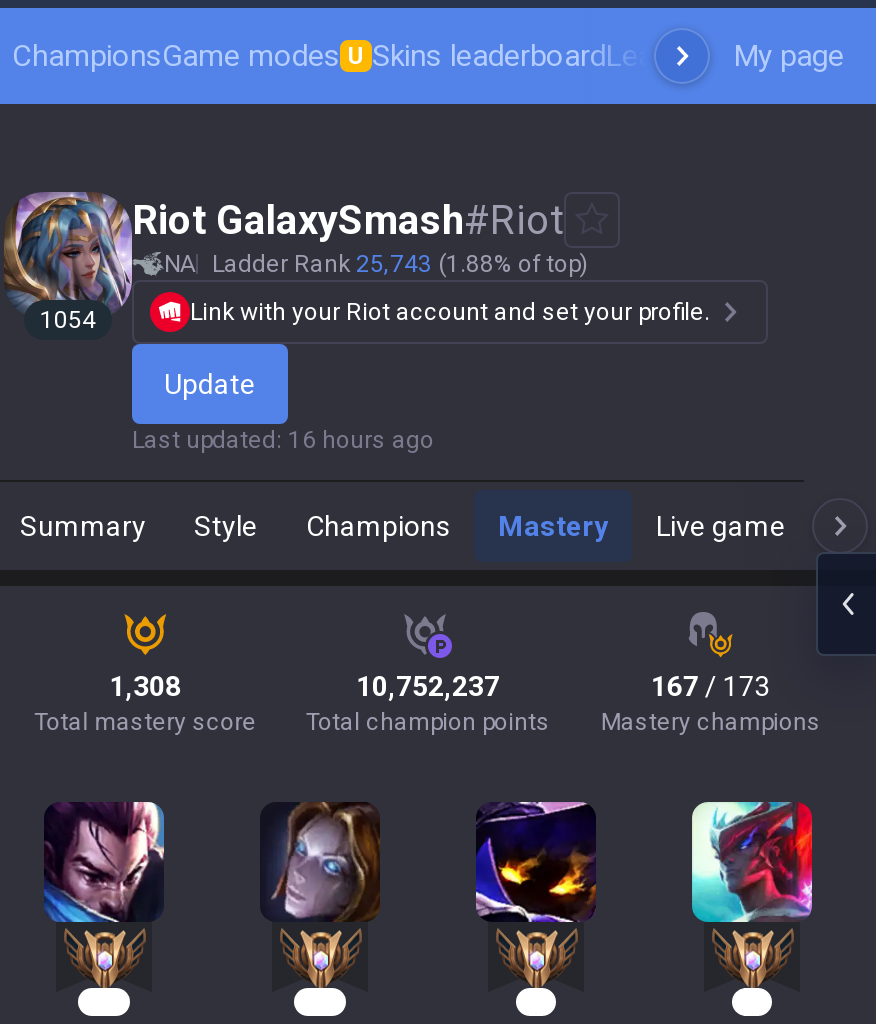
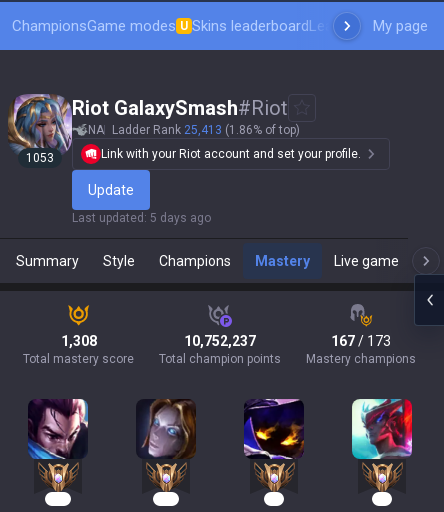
- NA Ladder Rank 25,743 (1.88% of top)
+ NA Ladder Rank 25,413 (1.86% of top)

- 1054
+ 1053

- Last updated: 16 hours ago
+ Last updated: 5 days ago
